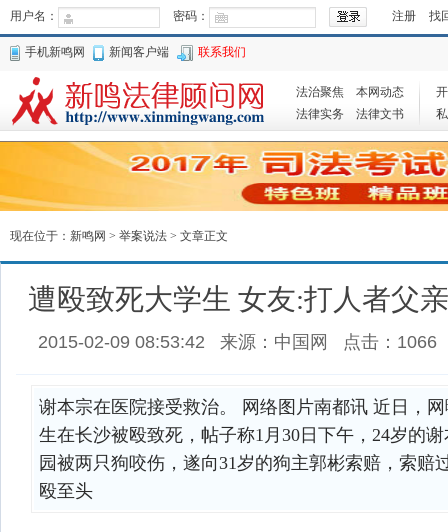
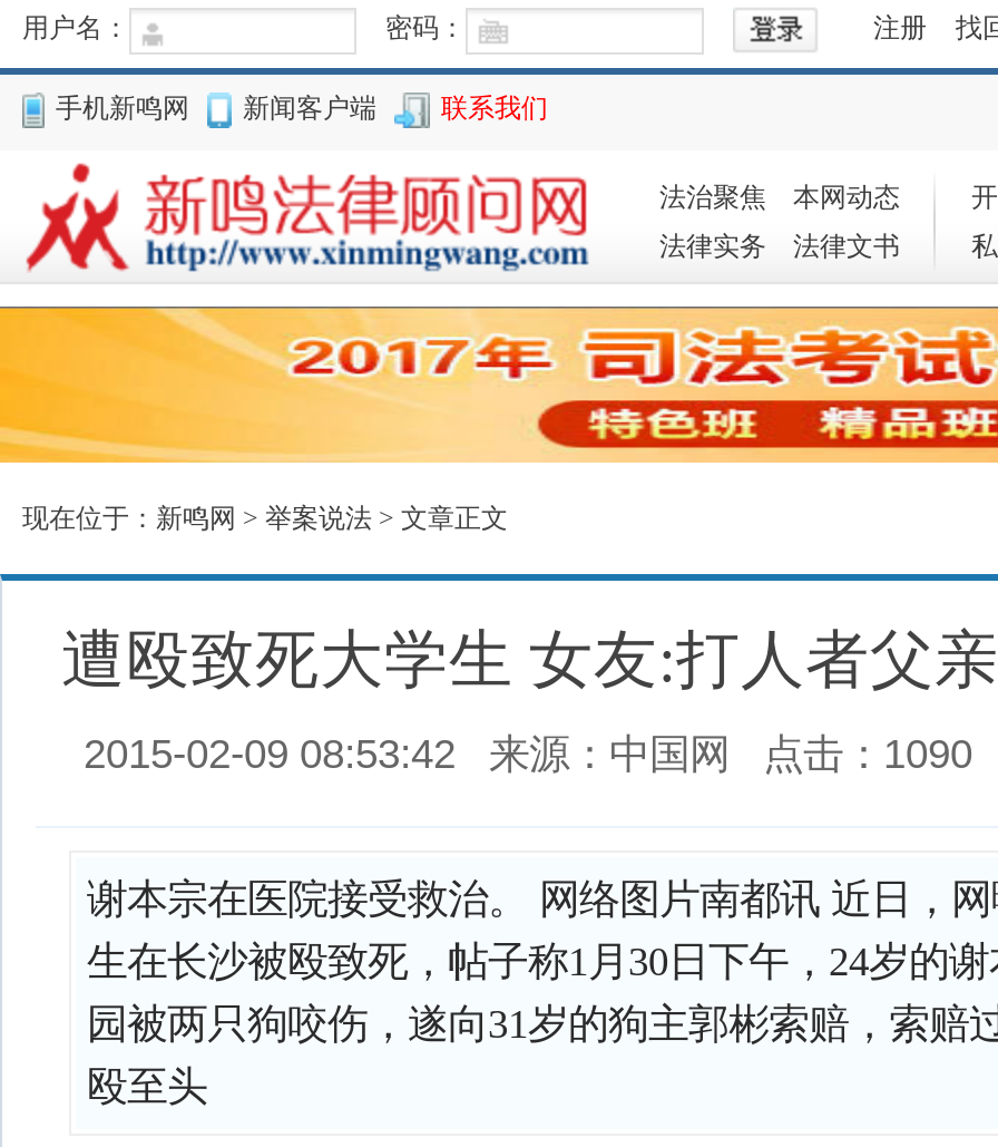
- 2015-02-09 08:53:42 来源：中国网 点击：1066
+ 2015-02-09 08:53:42 来源：中国网 点击：1090
